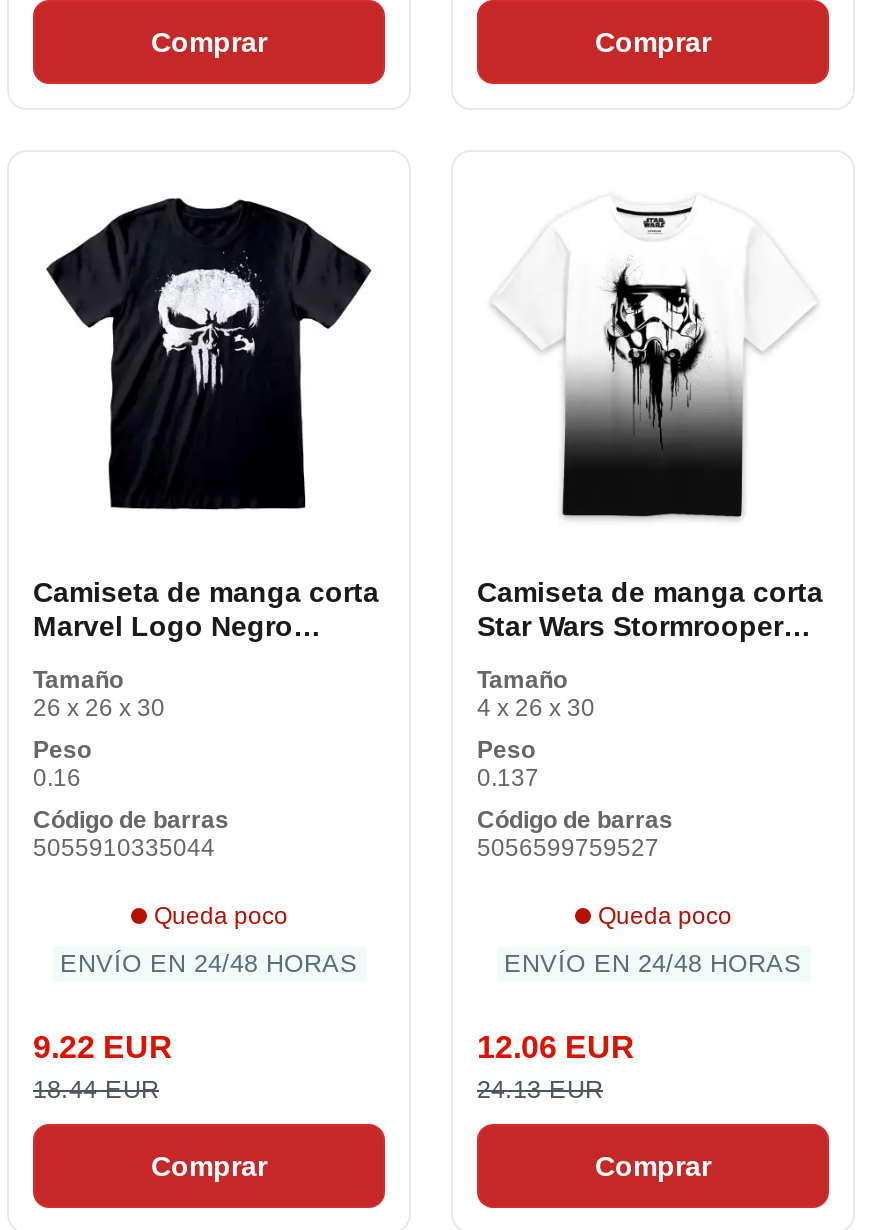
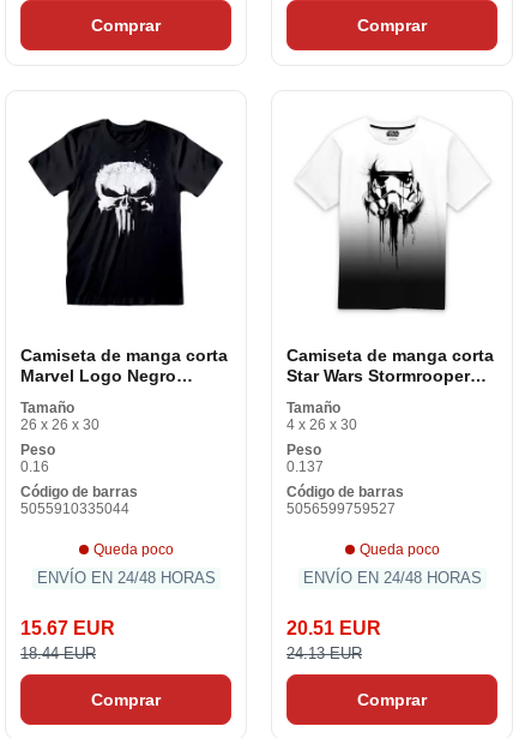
- 9.22 EUR
+ 15.67 EUR

- 12.06 EUR
+ 20.51 EUR
